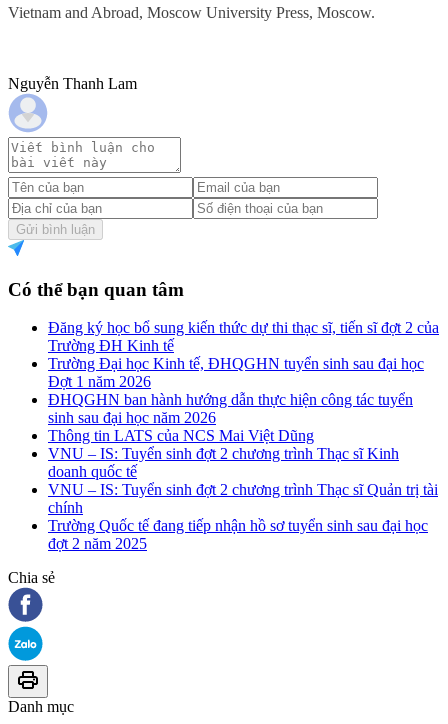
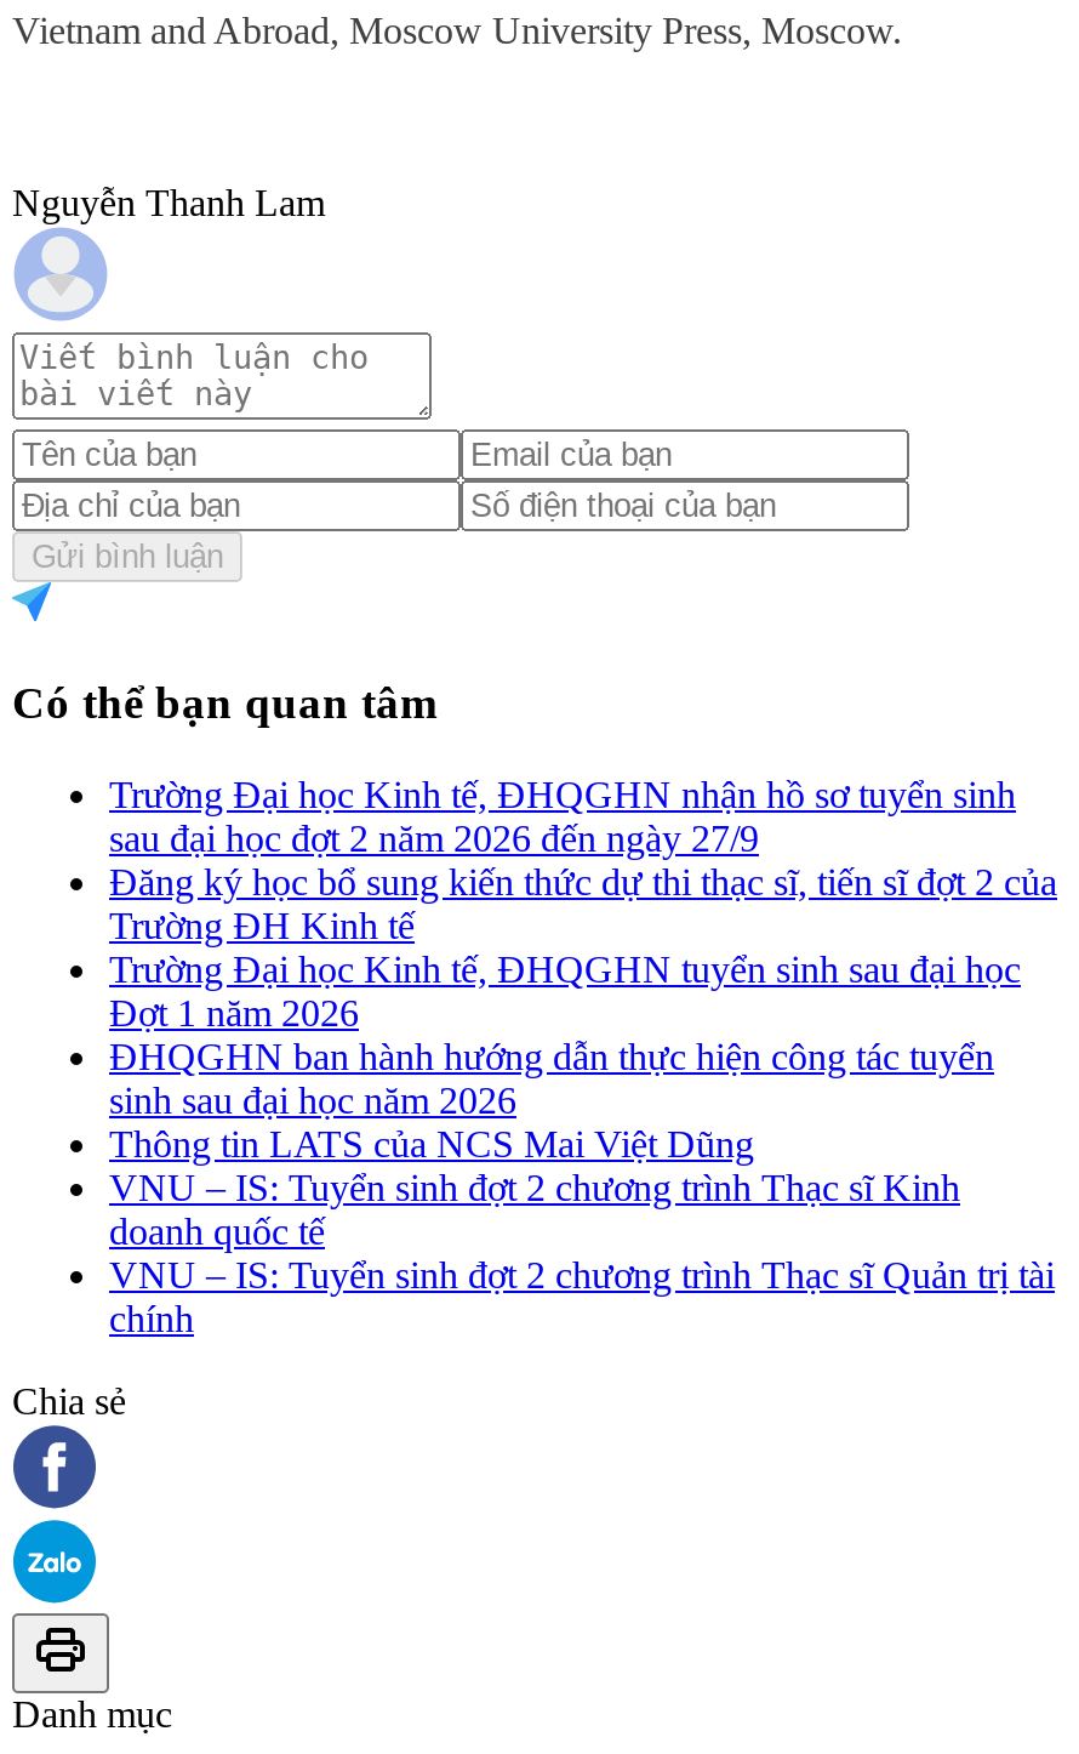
+ Trường Đại học Kinh tế, ĐHQGHN nhận hồ sơ tuyển sinh
+ sau đại học đợt 2 năm 2026 đến ngày 27/9

moved down: Đăng ký học bổ sung kiến thức dự thi thạc sĩ, tiến sĩ đợt 2 của | Trường ĐH Kinh tế | Trường Đại học Kinh tế, ĐHQGHN tuyển sinh sau đại học | ... | VNU – IS: Tuyển sinh đợt 2 chương trình Thạc sĩ Quản trị tài | chính

- Trường Quốc tế đang tiếp nhận hồ sơ tuyển sinh sau đại học
- đợt 2 năm 2025
